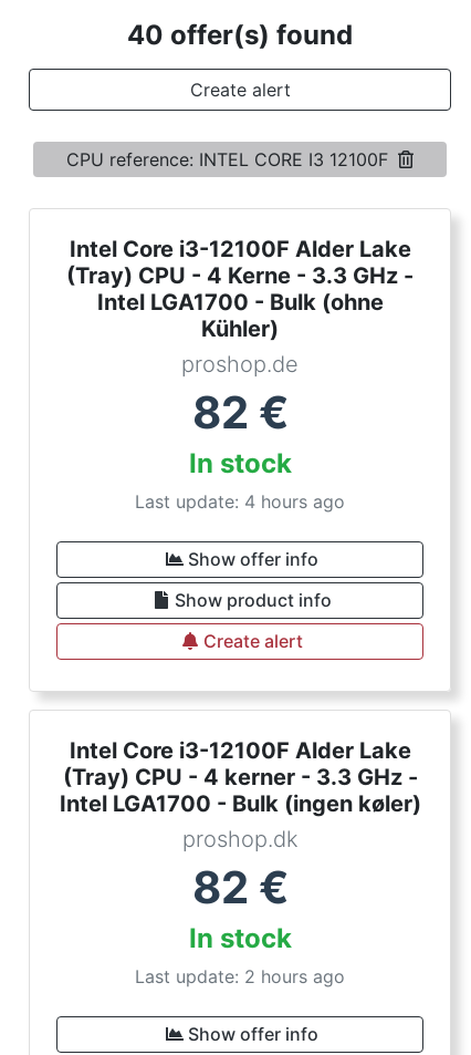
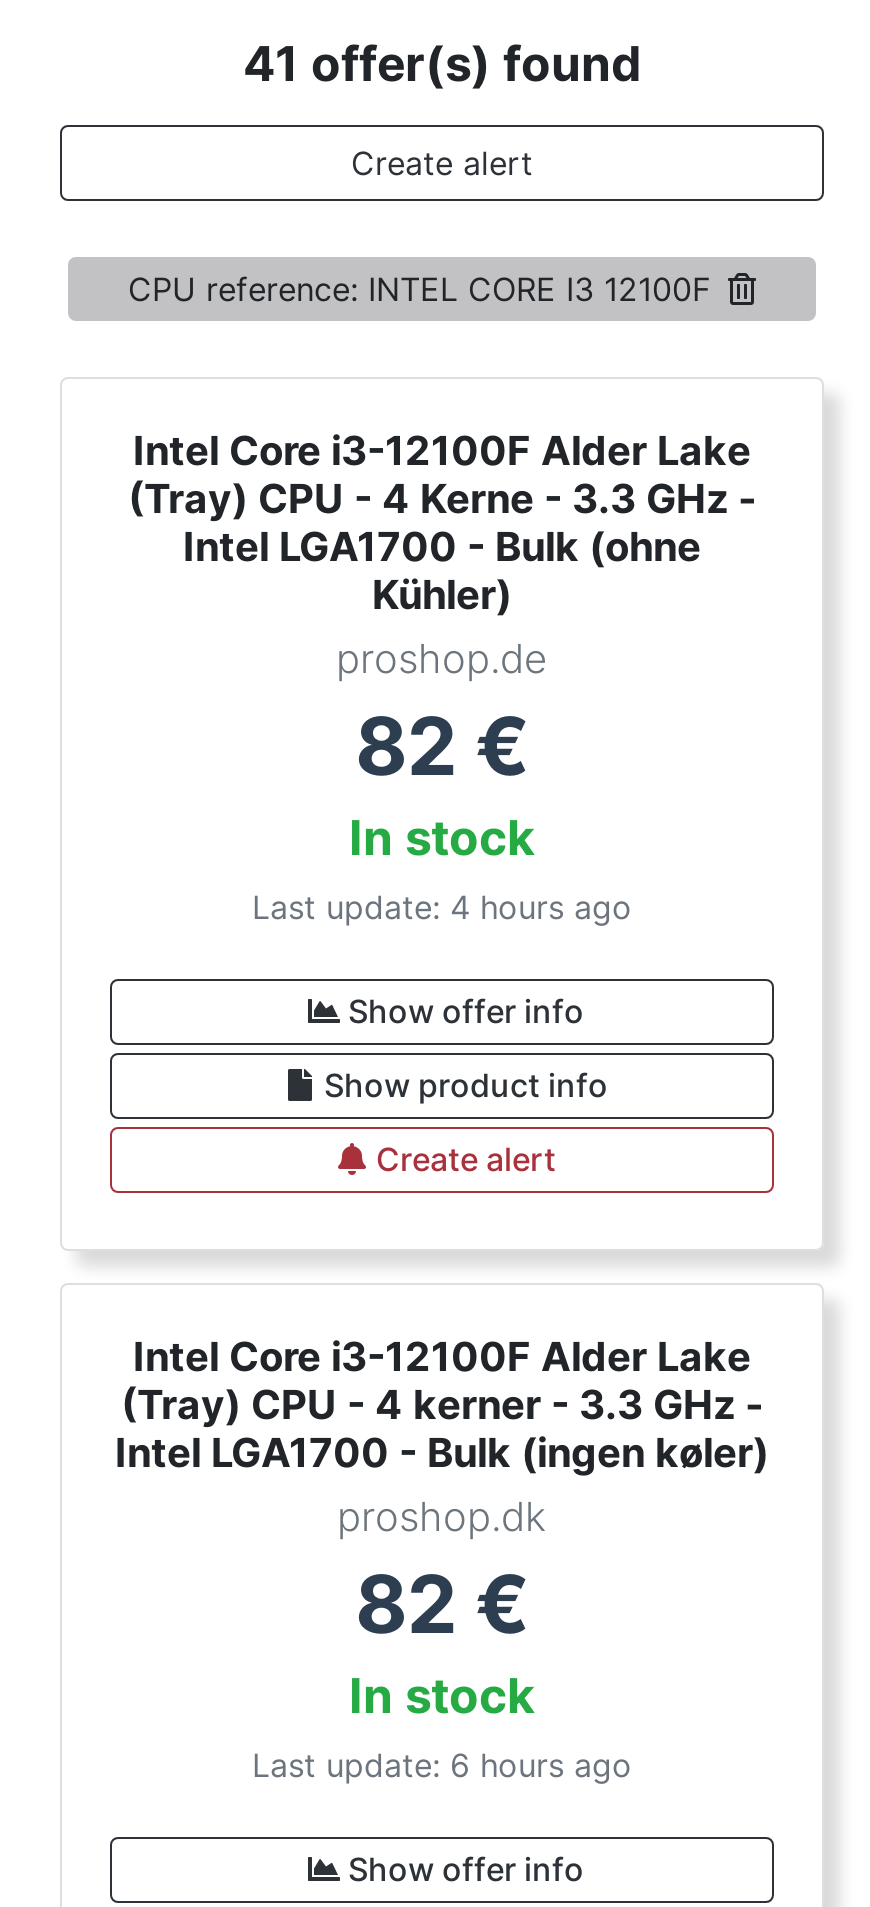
- 40 offer(s) found
+ 41 offer(s) found

- Last update: 2 hours ago
+ Last update: 6 hours ago
